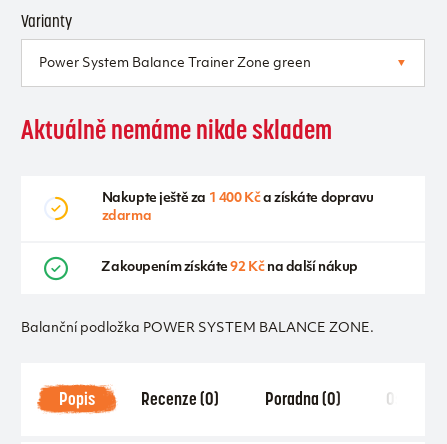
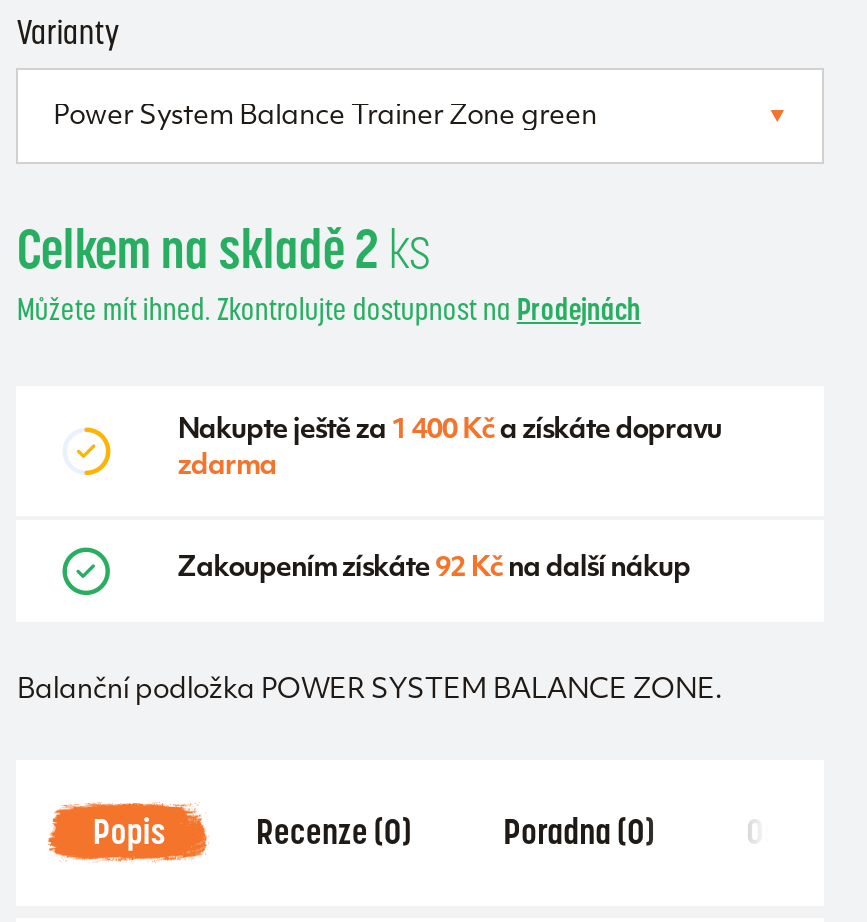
- Aktuálně nemáme nikde skladem
+ Celkem na skladě 2 ks
+ Můžete mít ihned. Zkontrolujte dostupnost na Prodejnách
